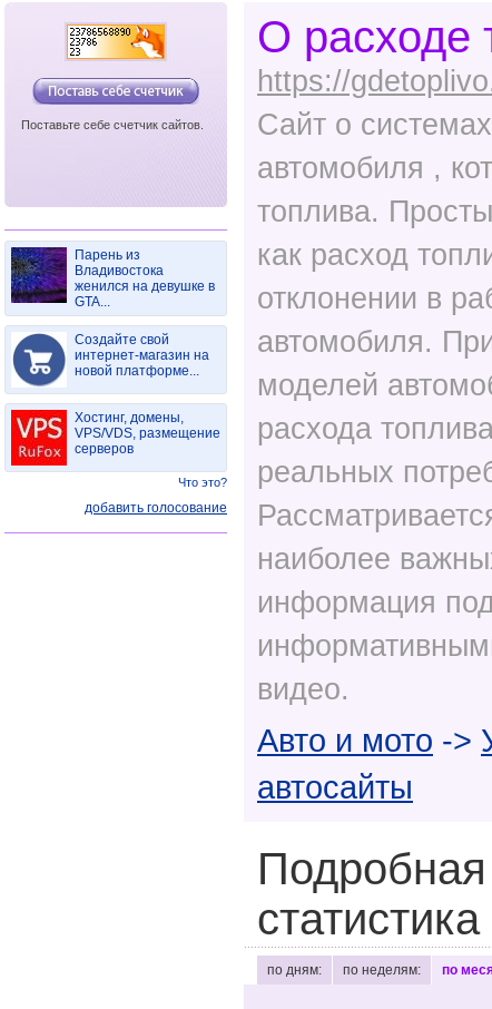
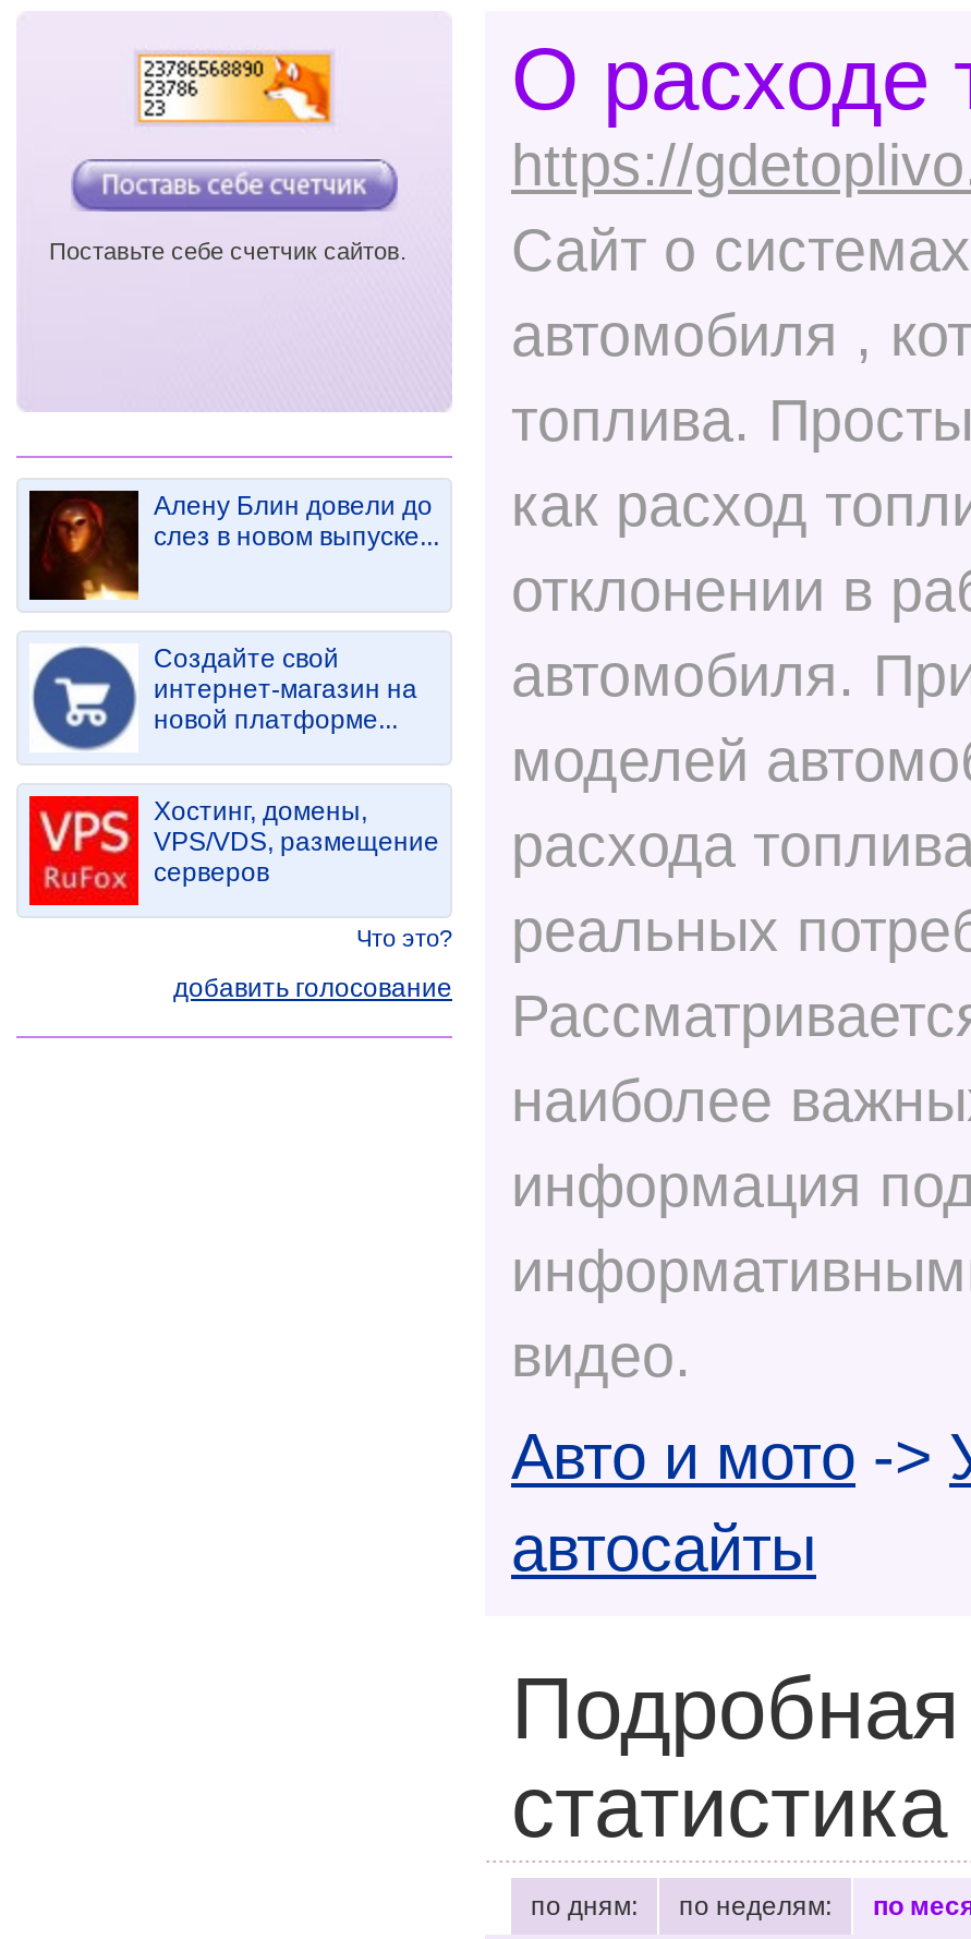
- [image]
- Парень из
- Владивостока
- женился на девушке в
- GTA...
+ [image]
+ Алену Блин довели до
+ слез в новом выпуске...
